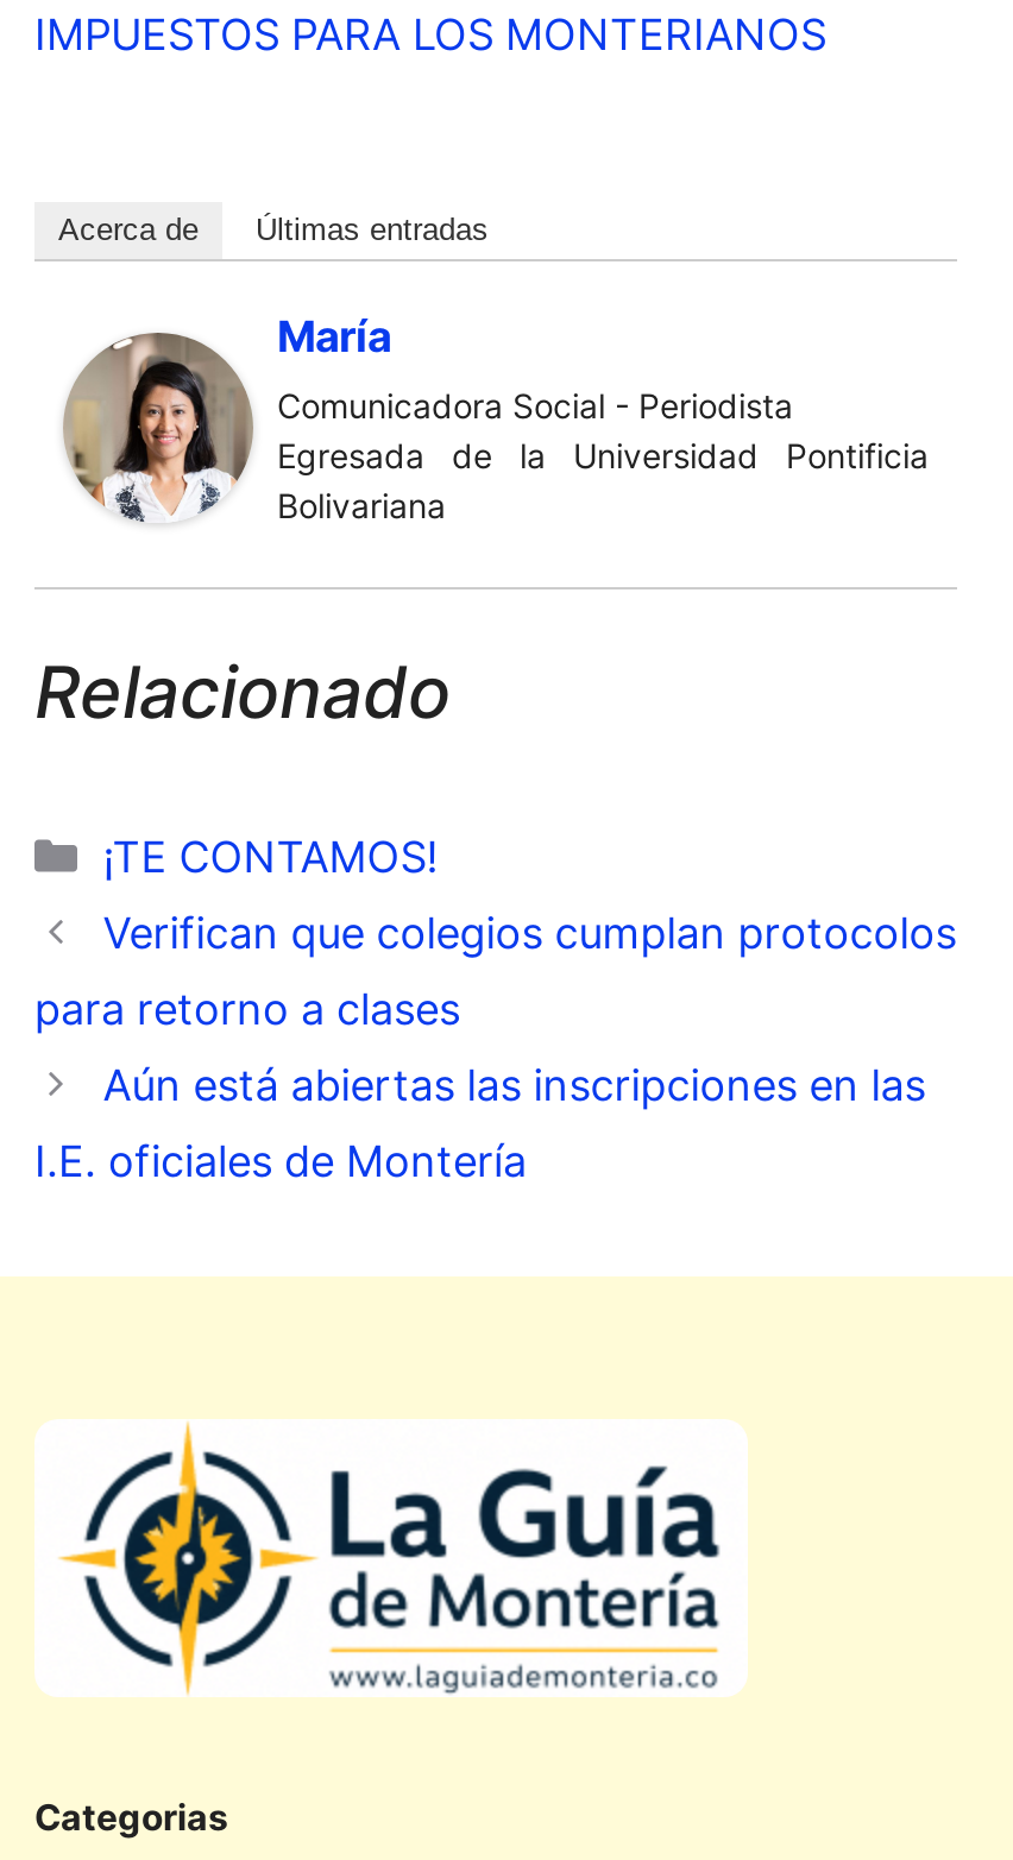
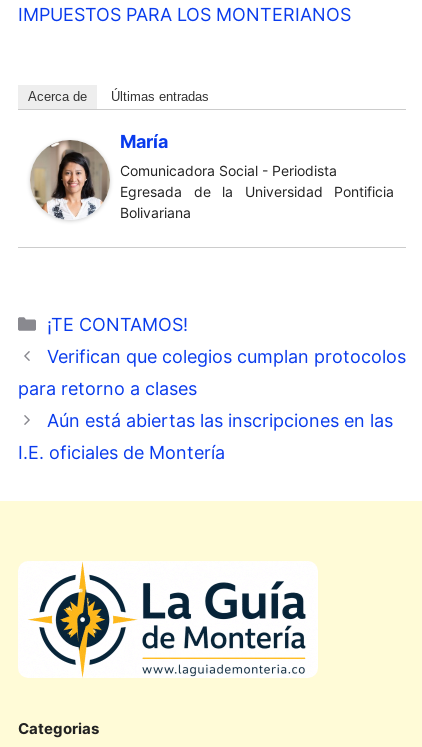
- Relacionado
